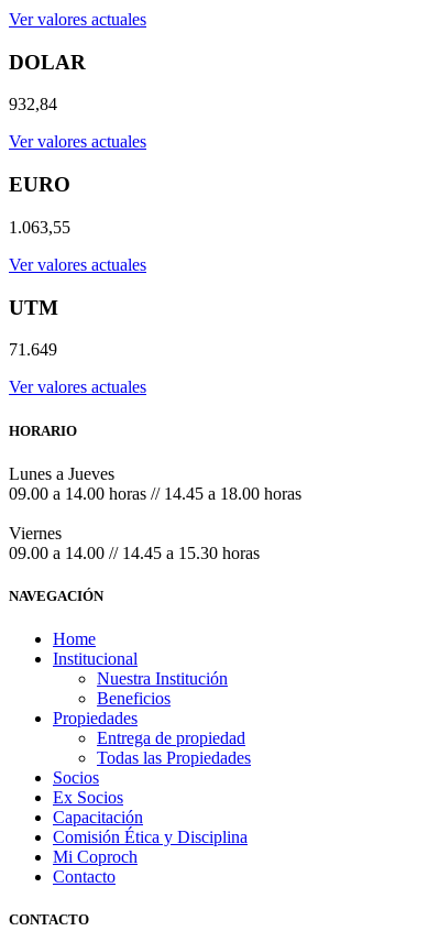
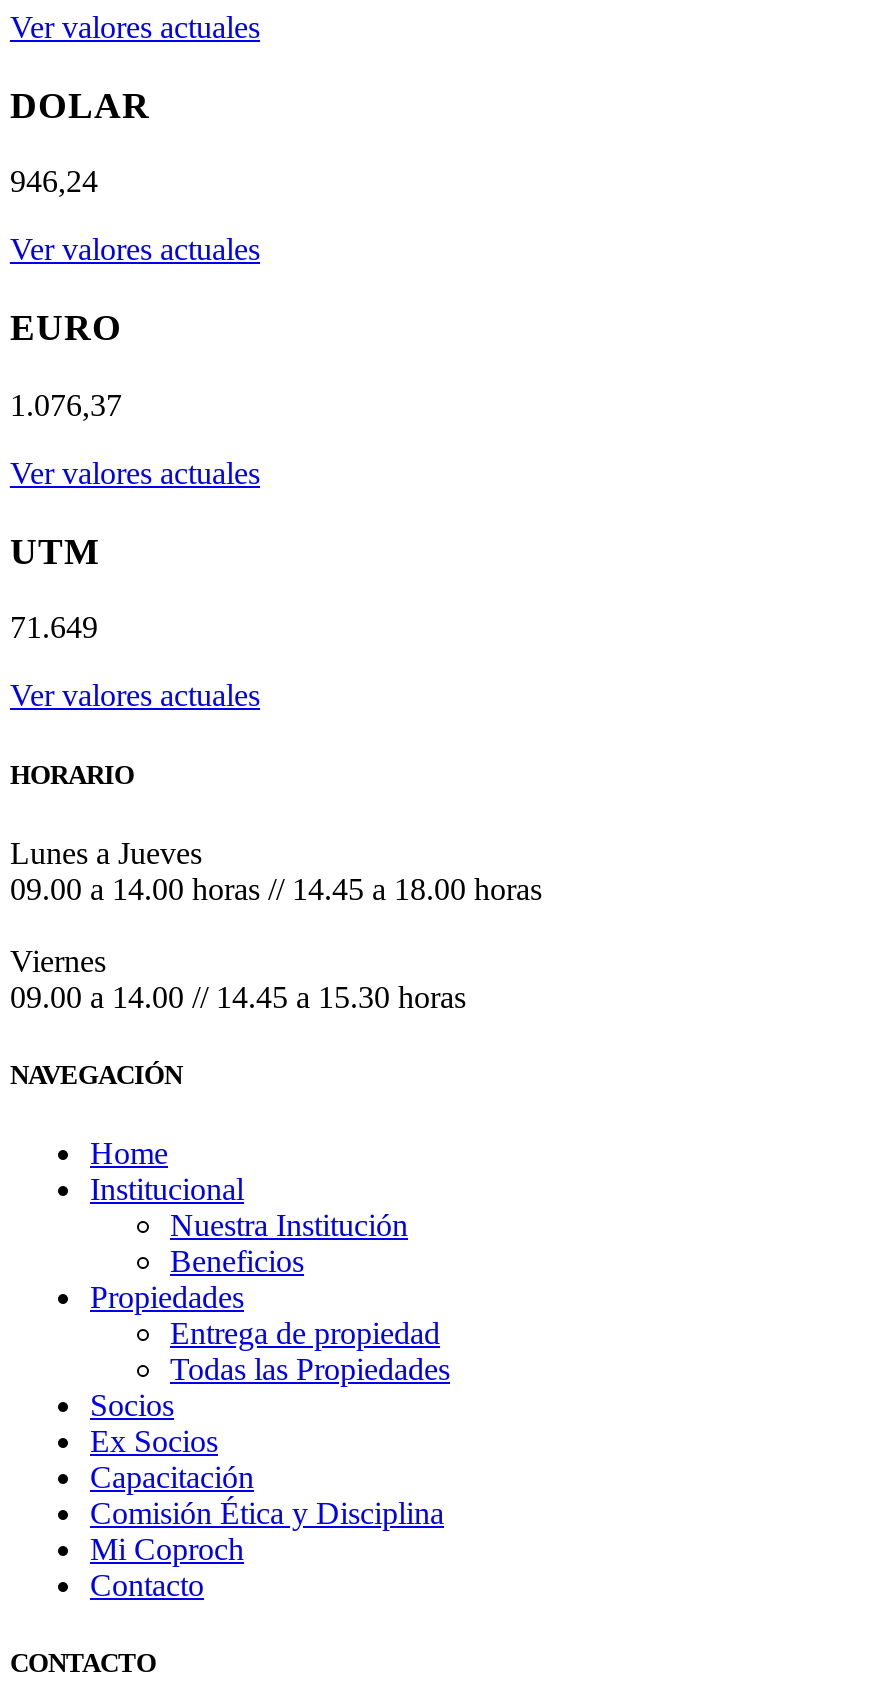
- 932,84
+ 946,24

- 1.063,55
+ 1.076,37
